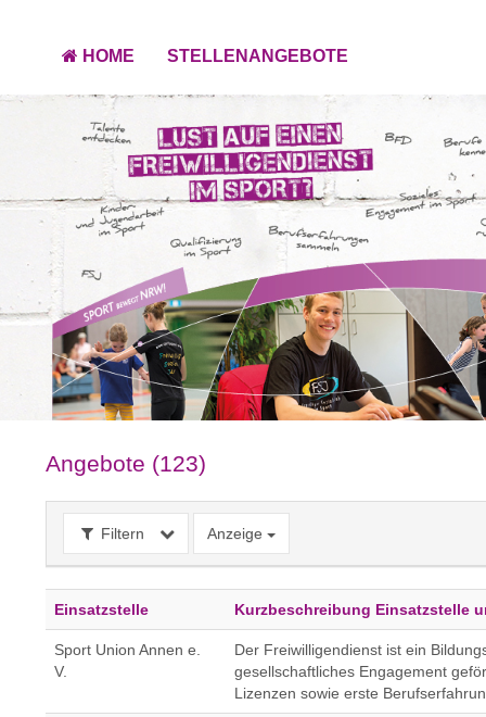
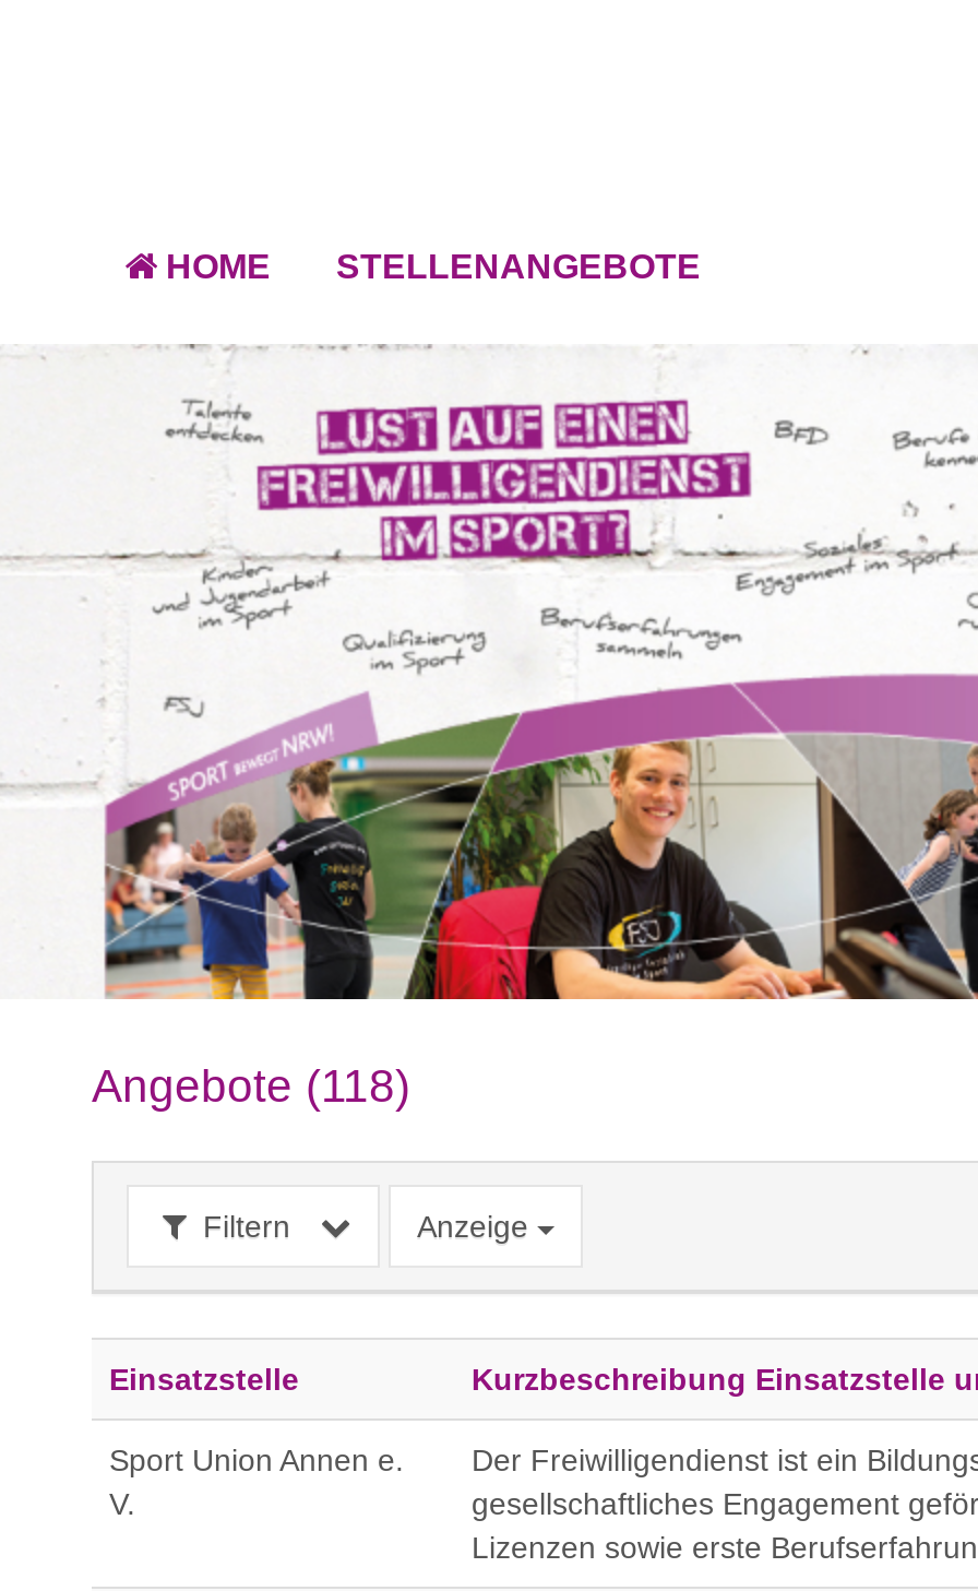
- Angebote (123)
+ Angebote (118)
